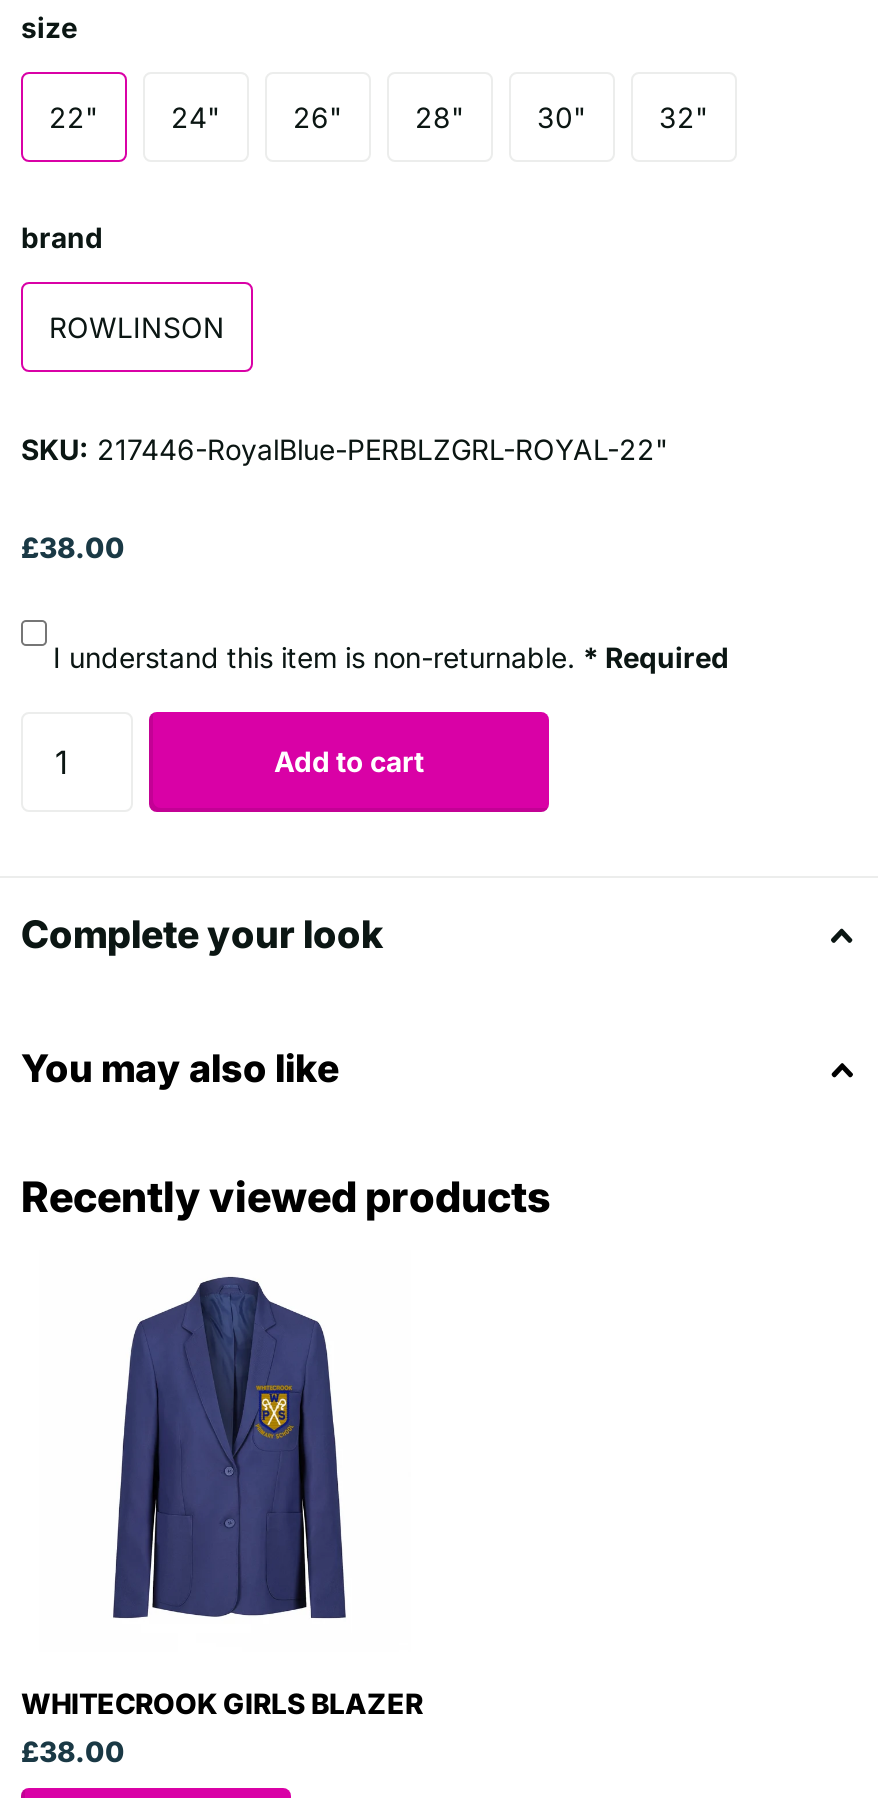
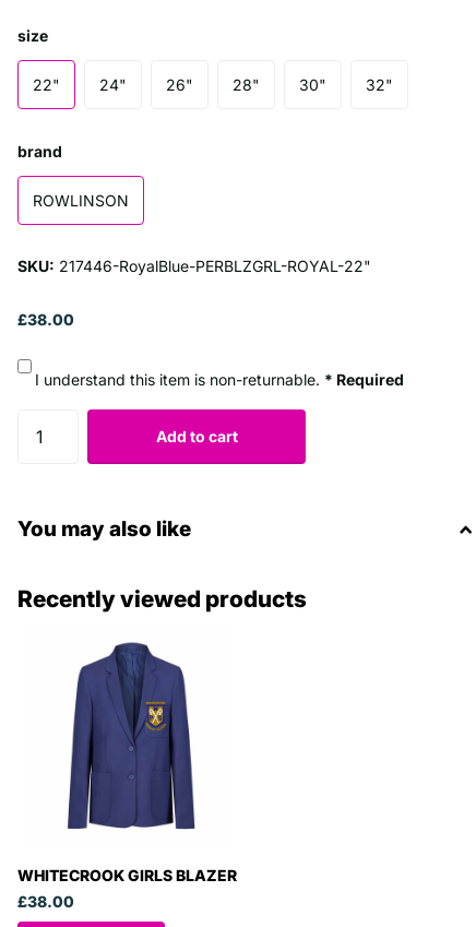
- Complete your look
